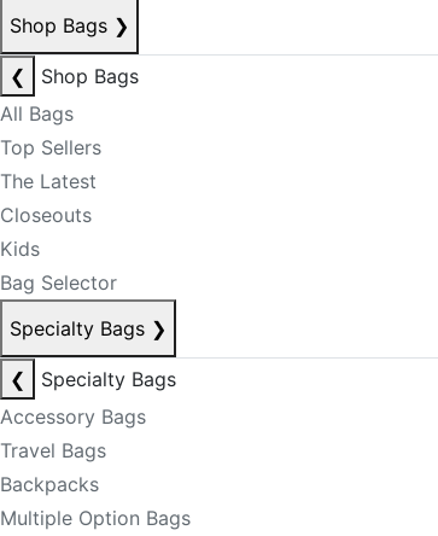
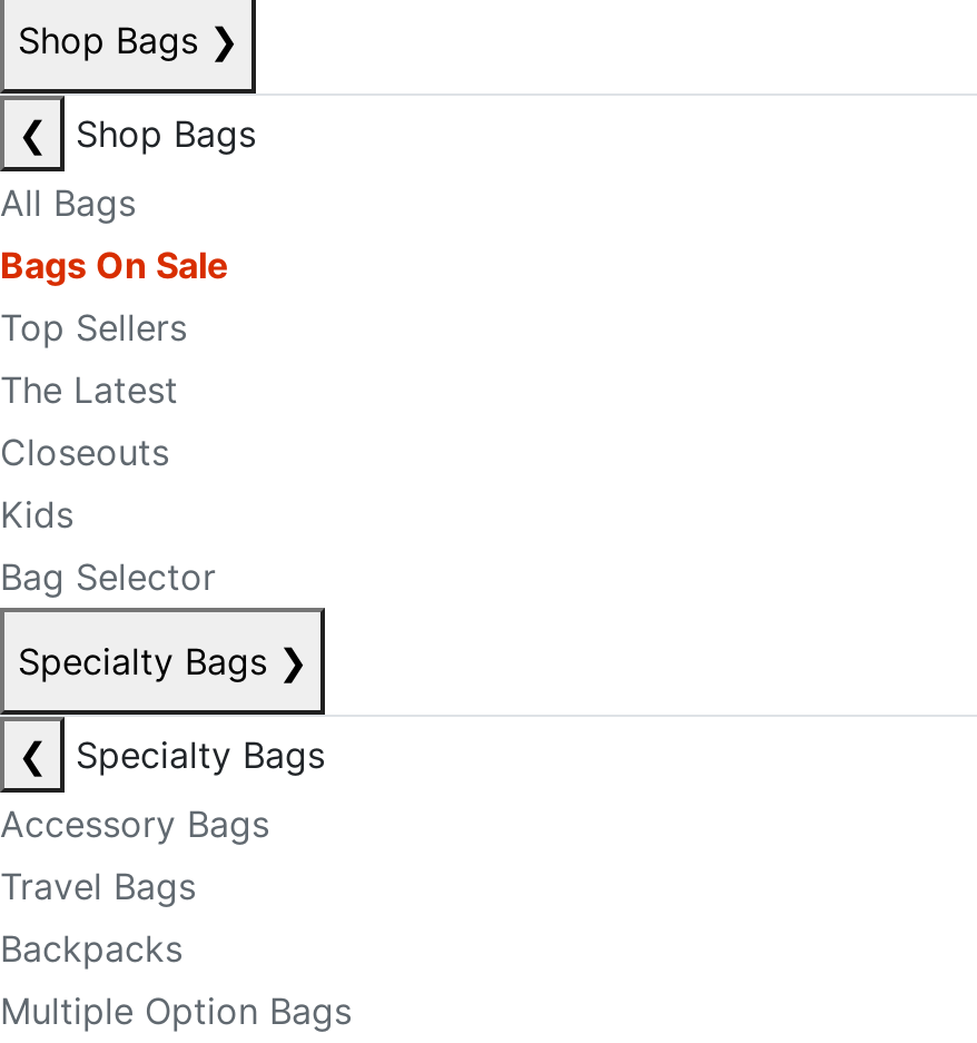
+ Bags On Sale
